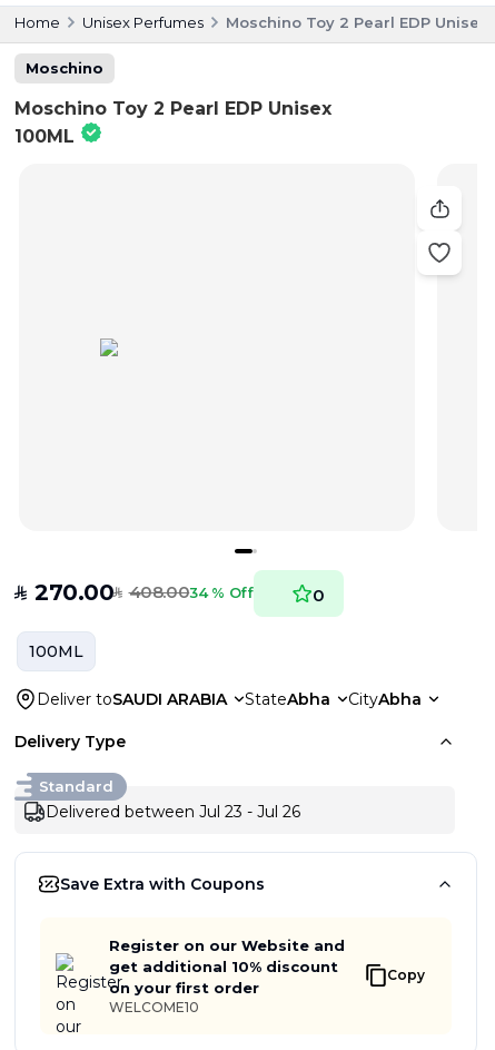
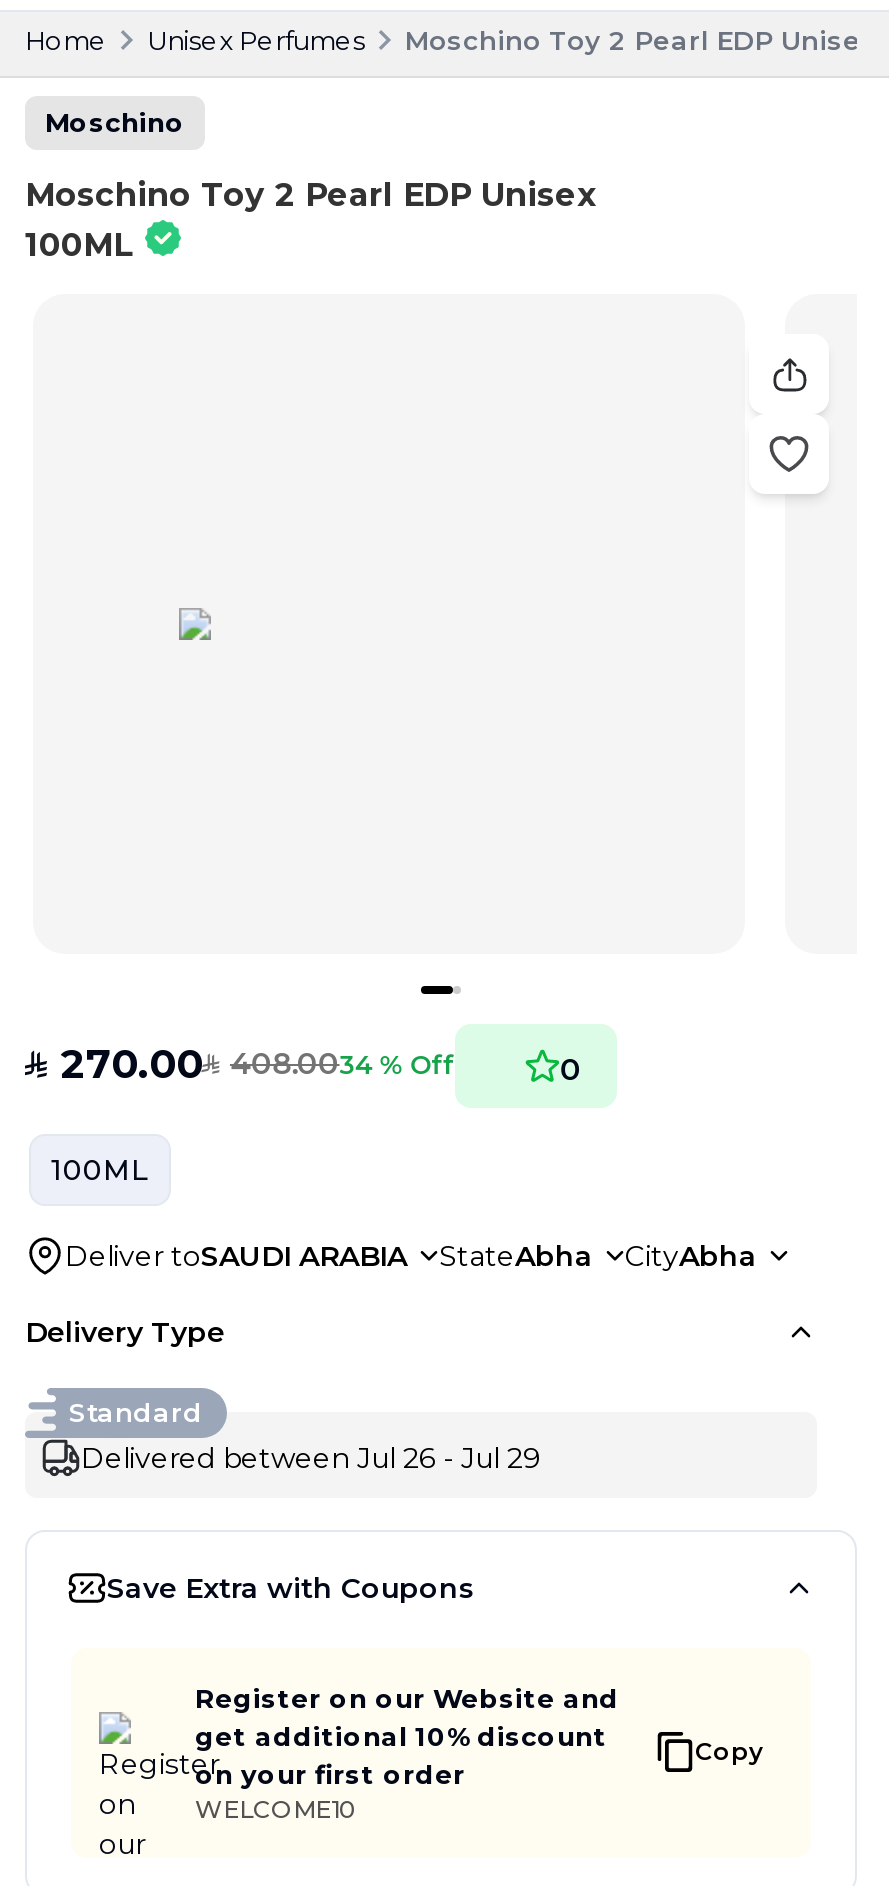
- Delivered between Jul 23 - Jul 26
+ Delivered between Jul 26 - Jul 29
